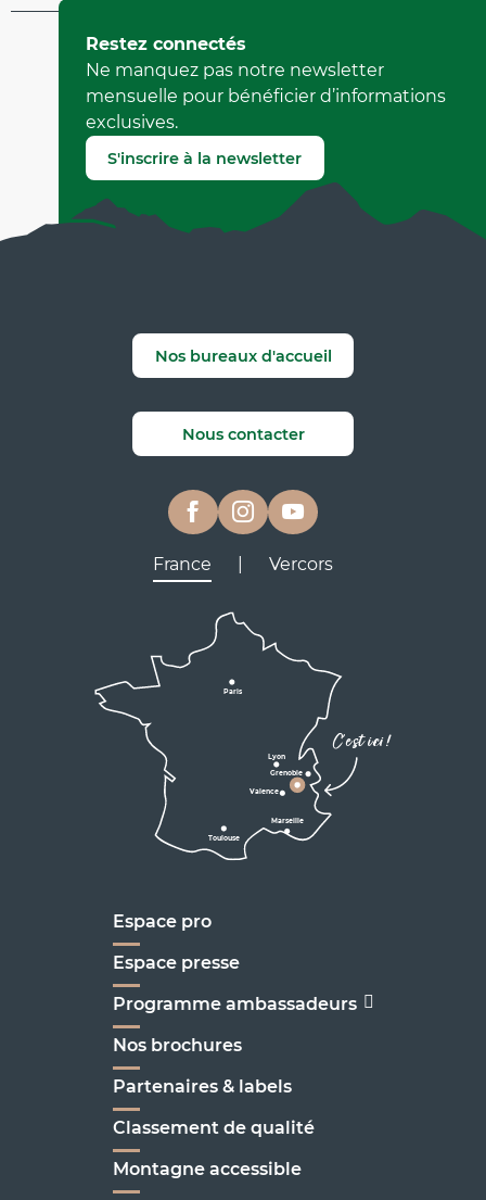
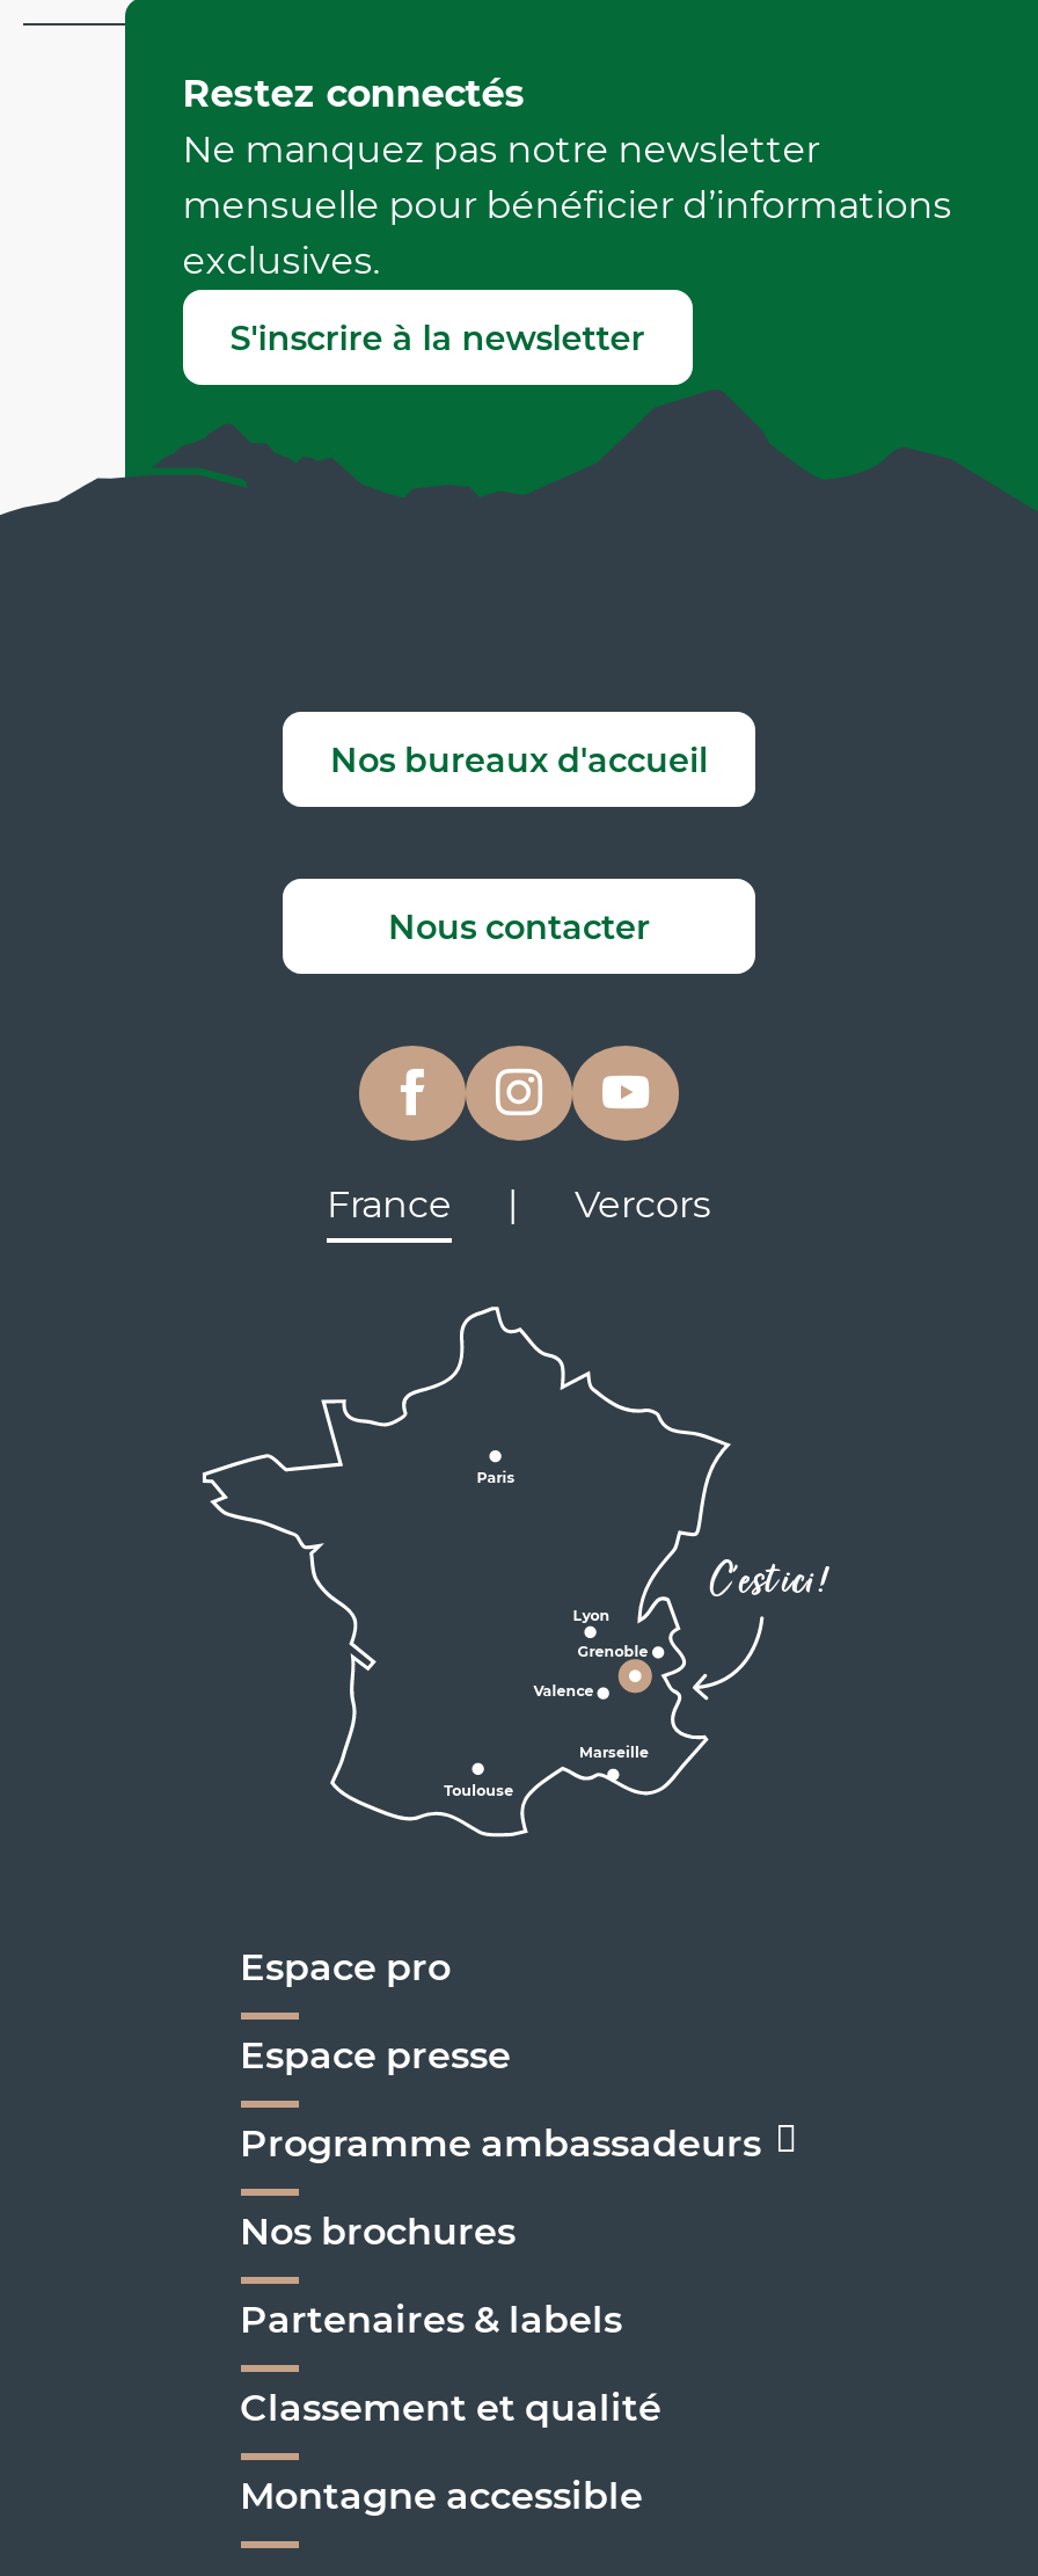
- Classement de qualité
+ Classement et qualité
